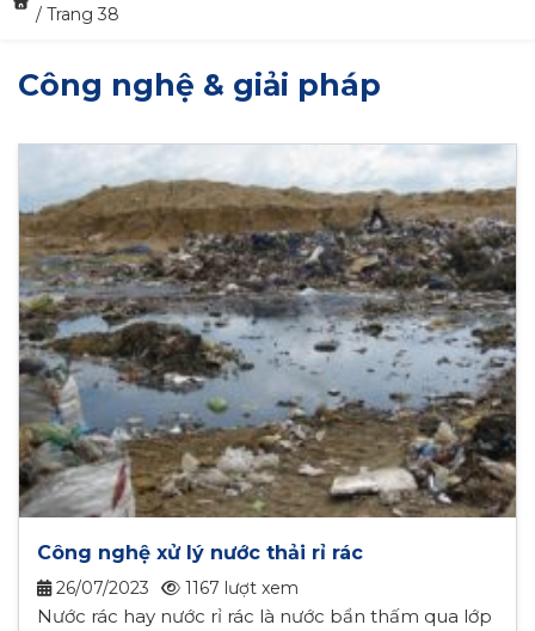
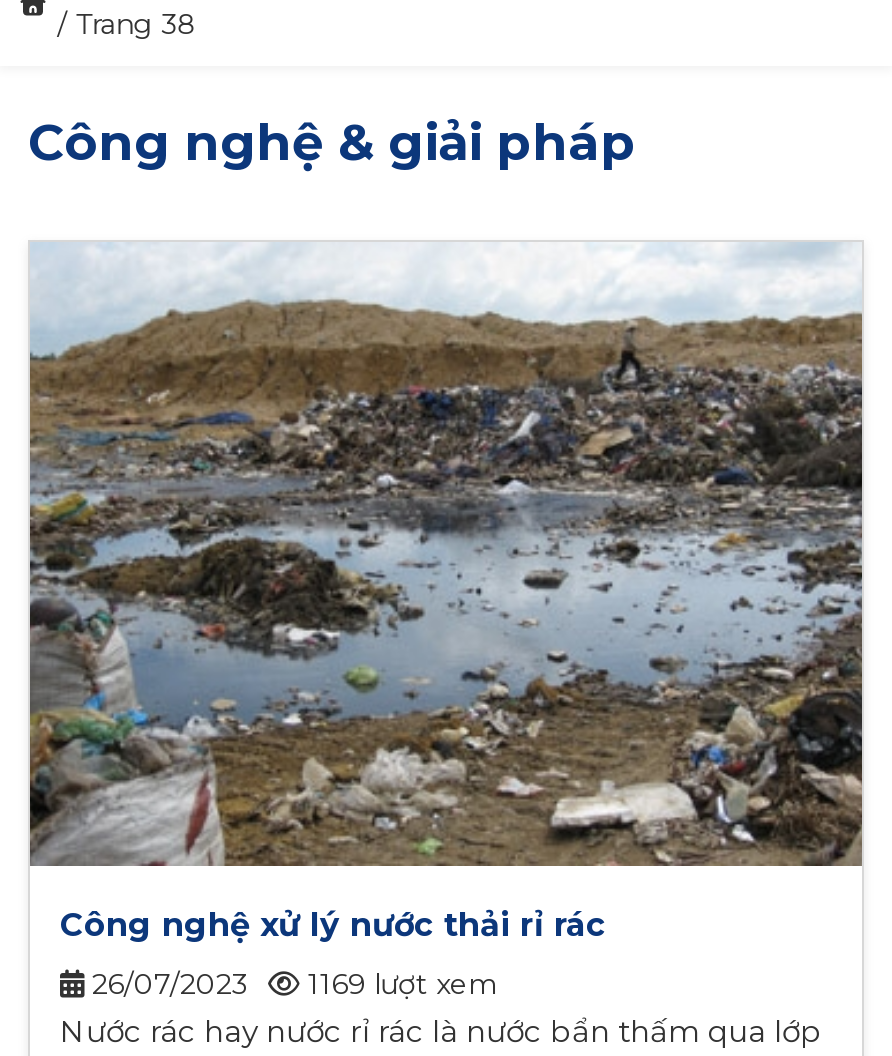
- 26/07/2023 1167 lượt xem
+ 26/07/2023 1169 lượt xem
